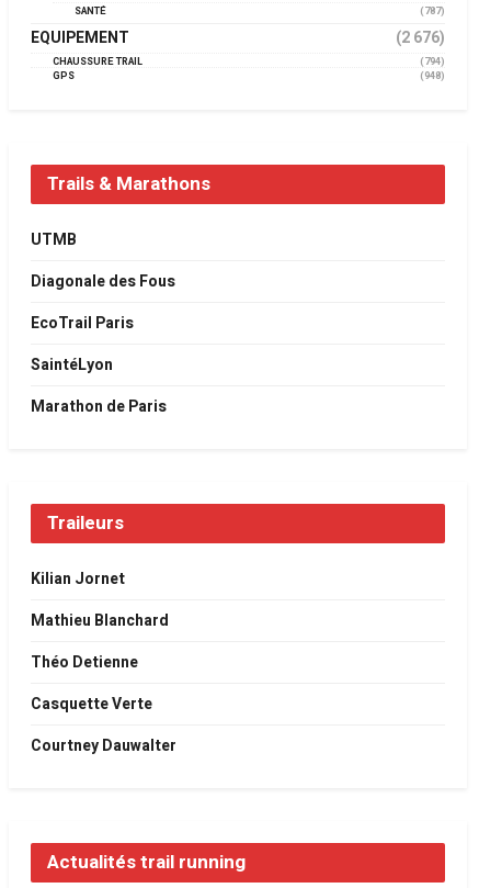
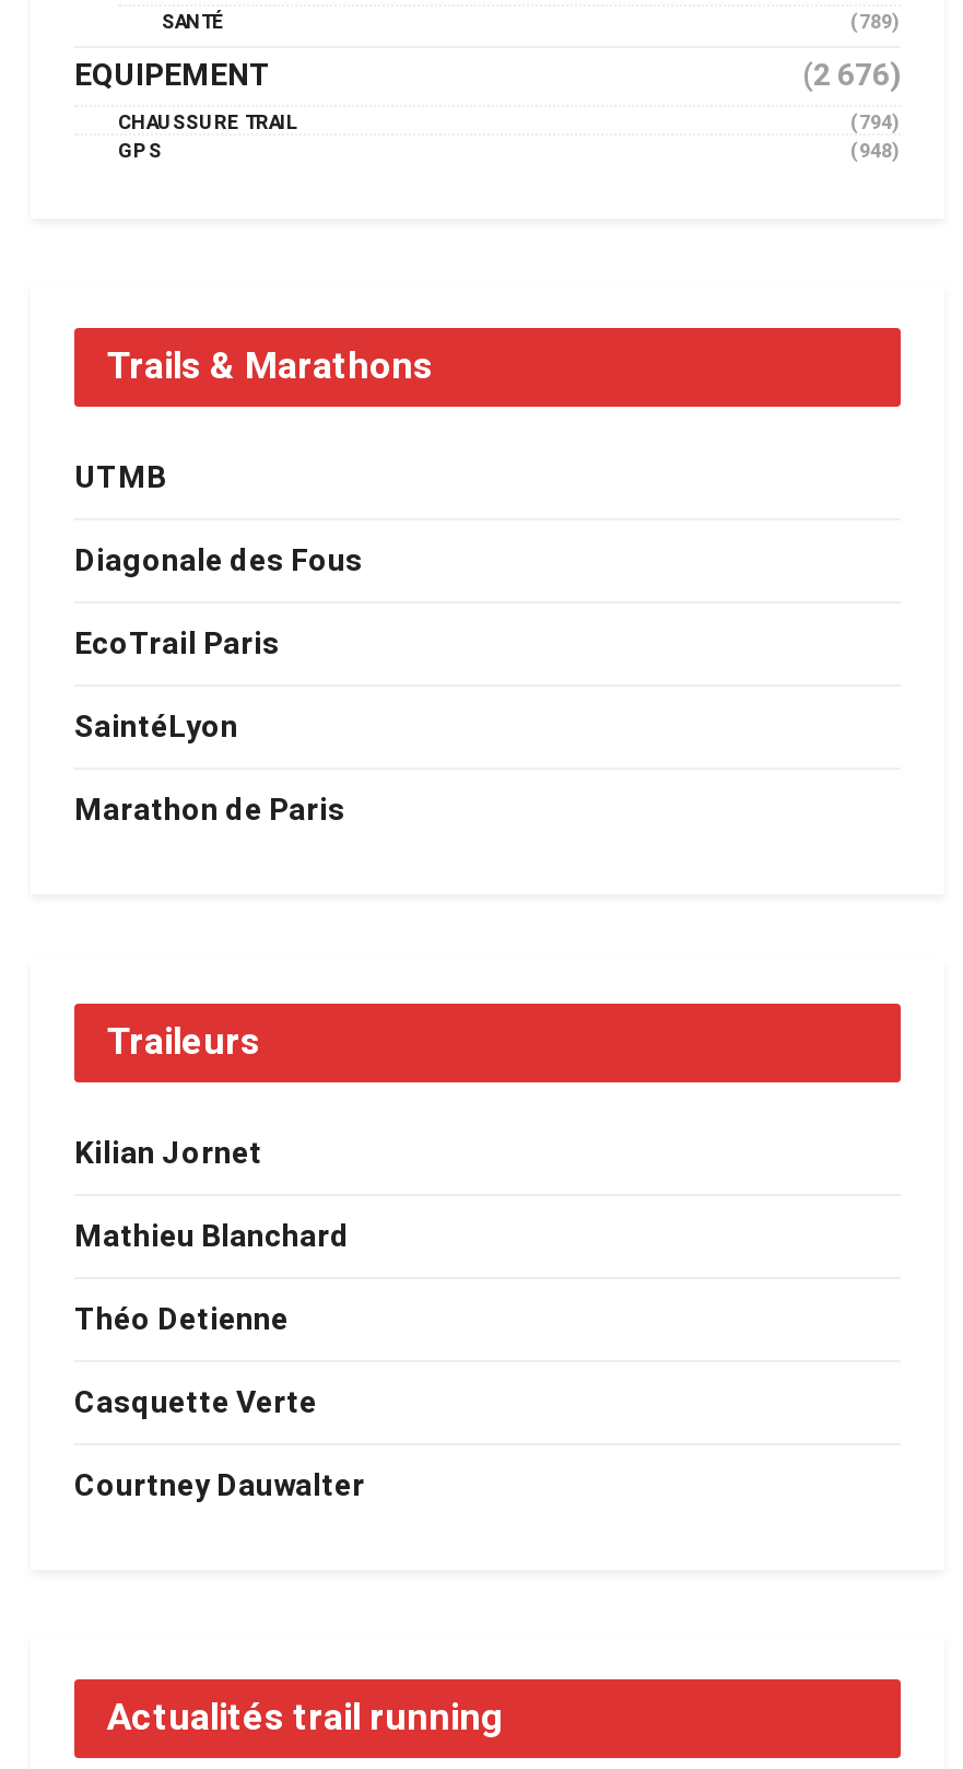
- (787)
+ (789)
